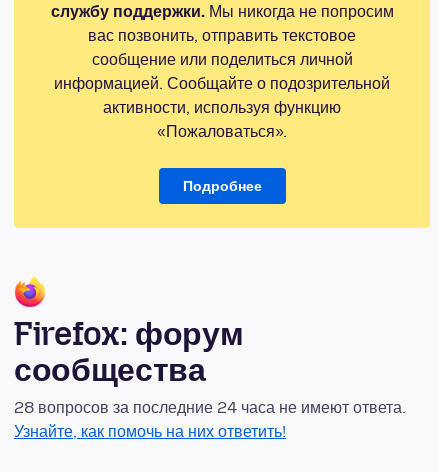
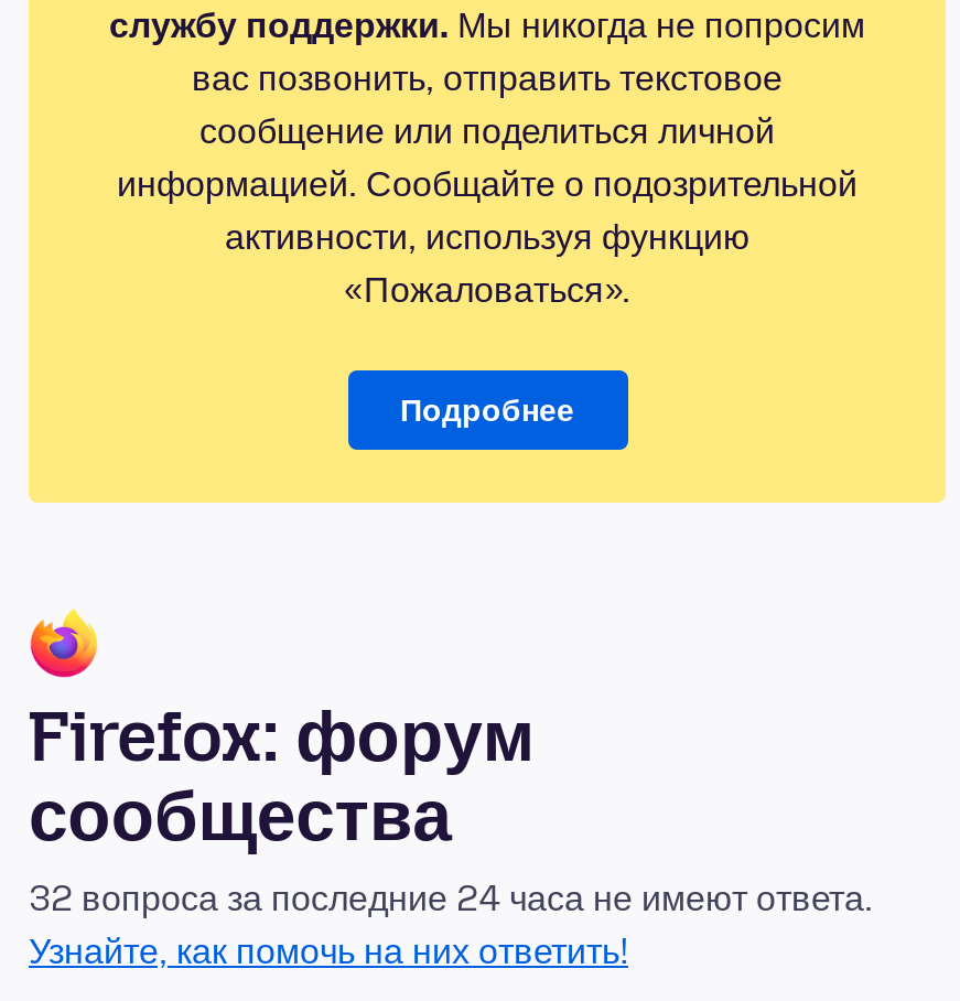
- 28 вопросов за последние 24 часа не имеют ответа.
+ 32 вопроса за последние 24 часа не имеют ответа.
